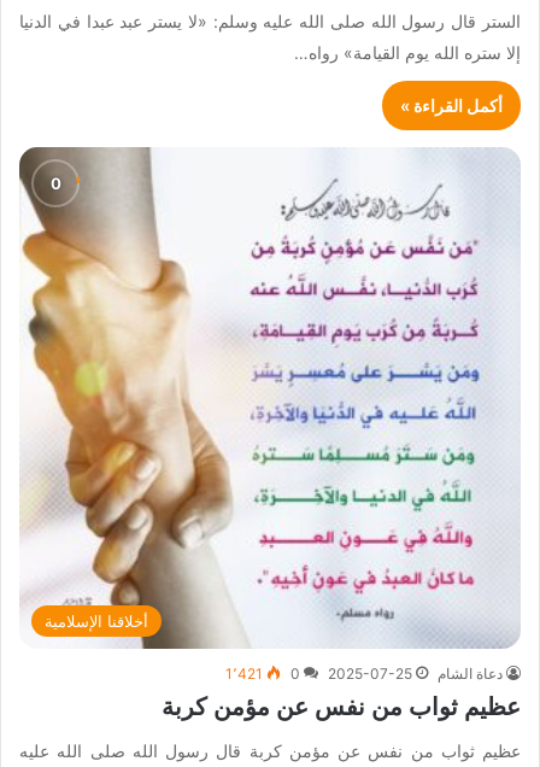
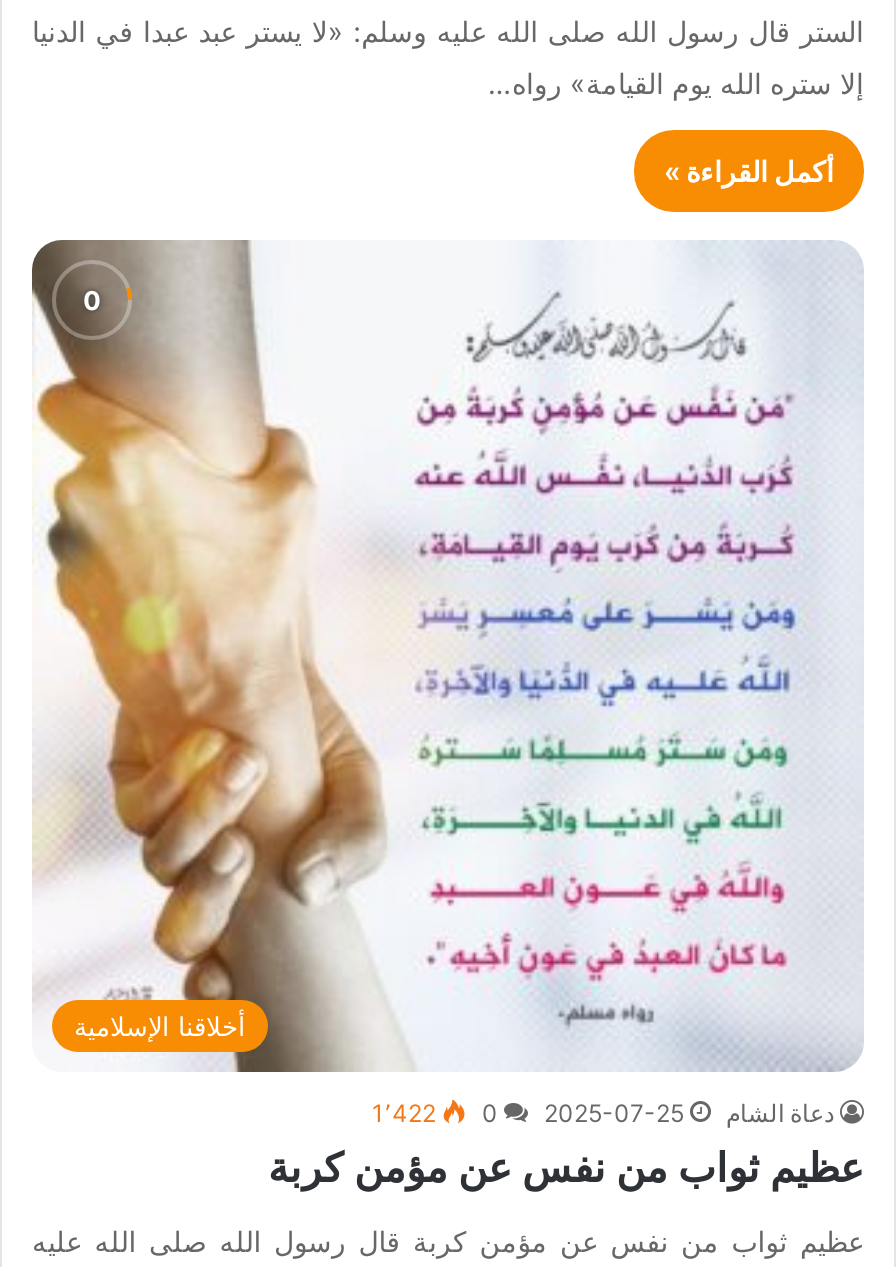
- دعاة الشام 2025-07-25 0 1٬421
+ دعاة الشام 2025-07-25 0 1٬422
